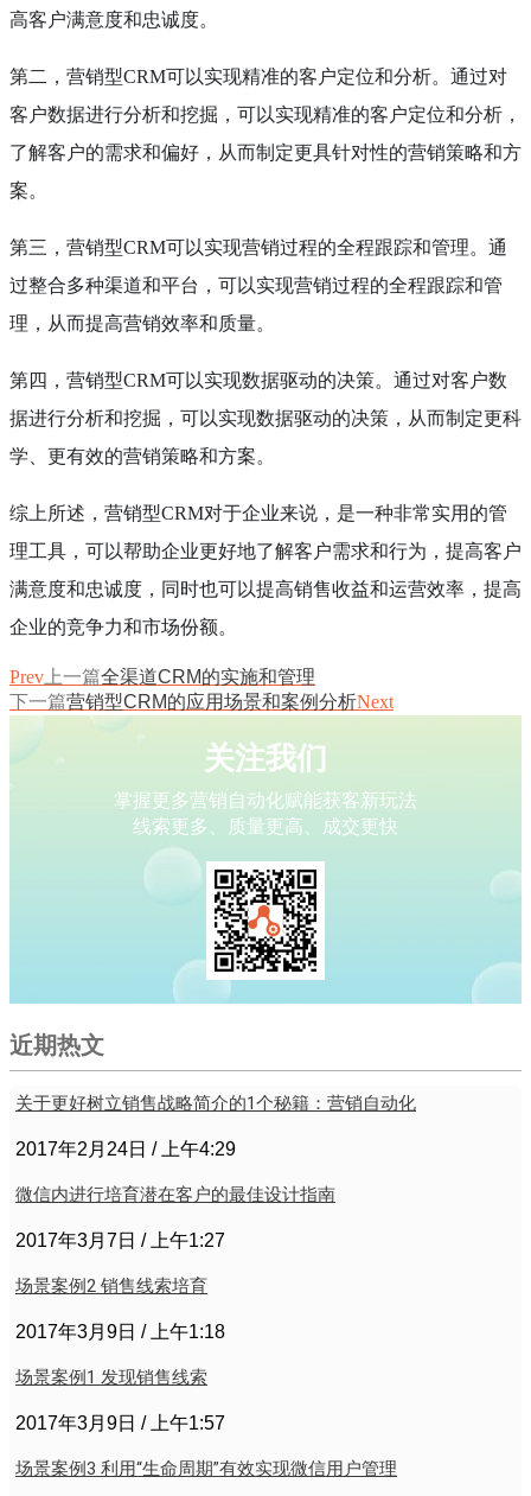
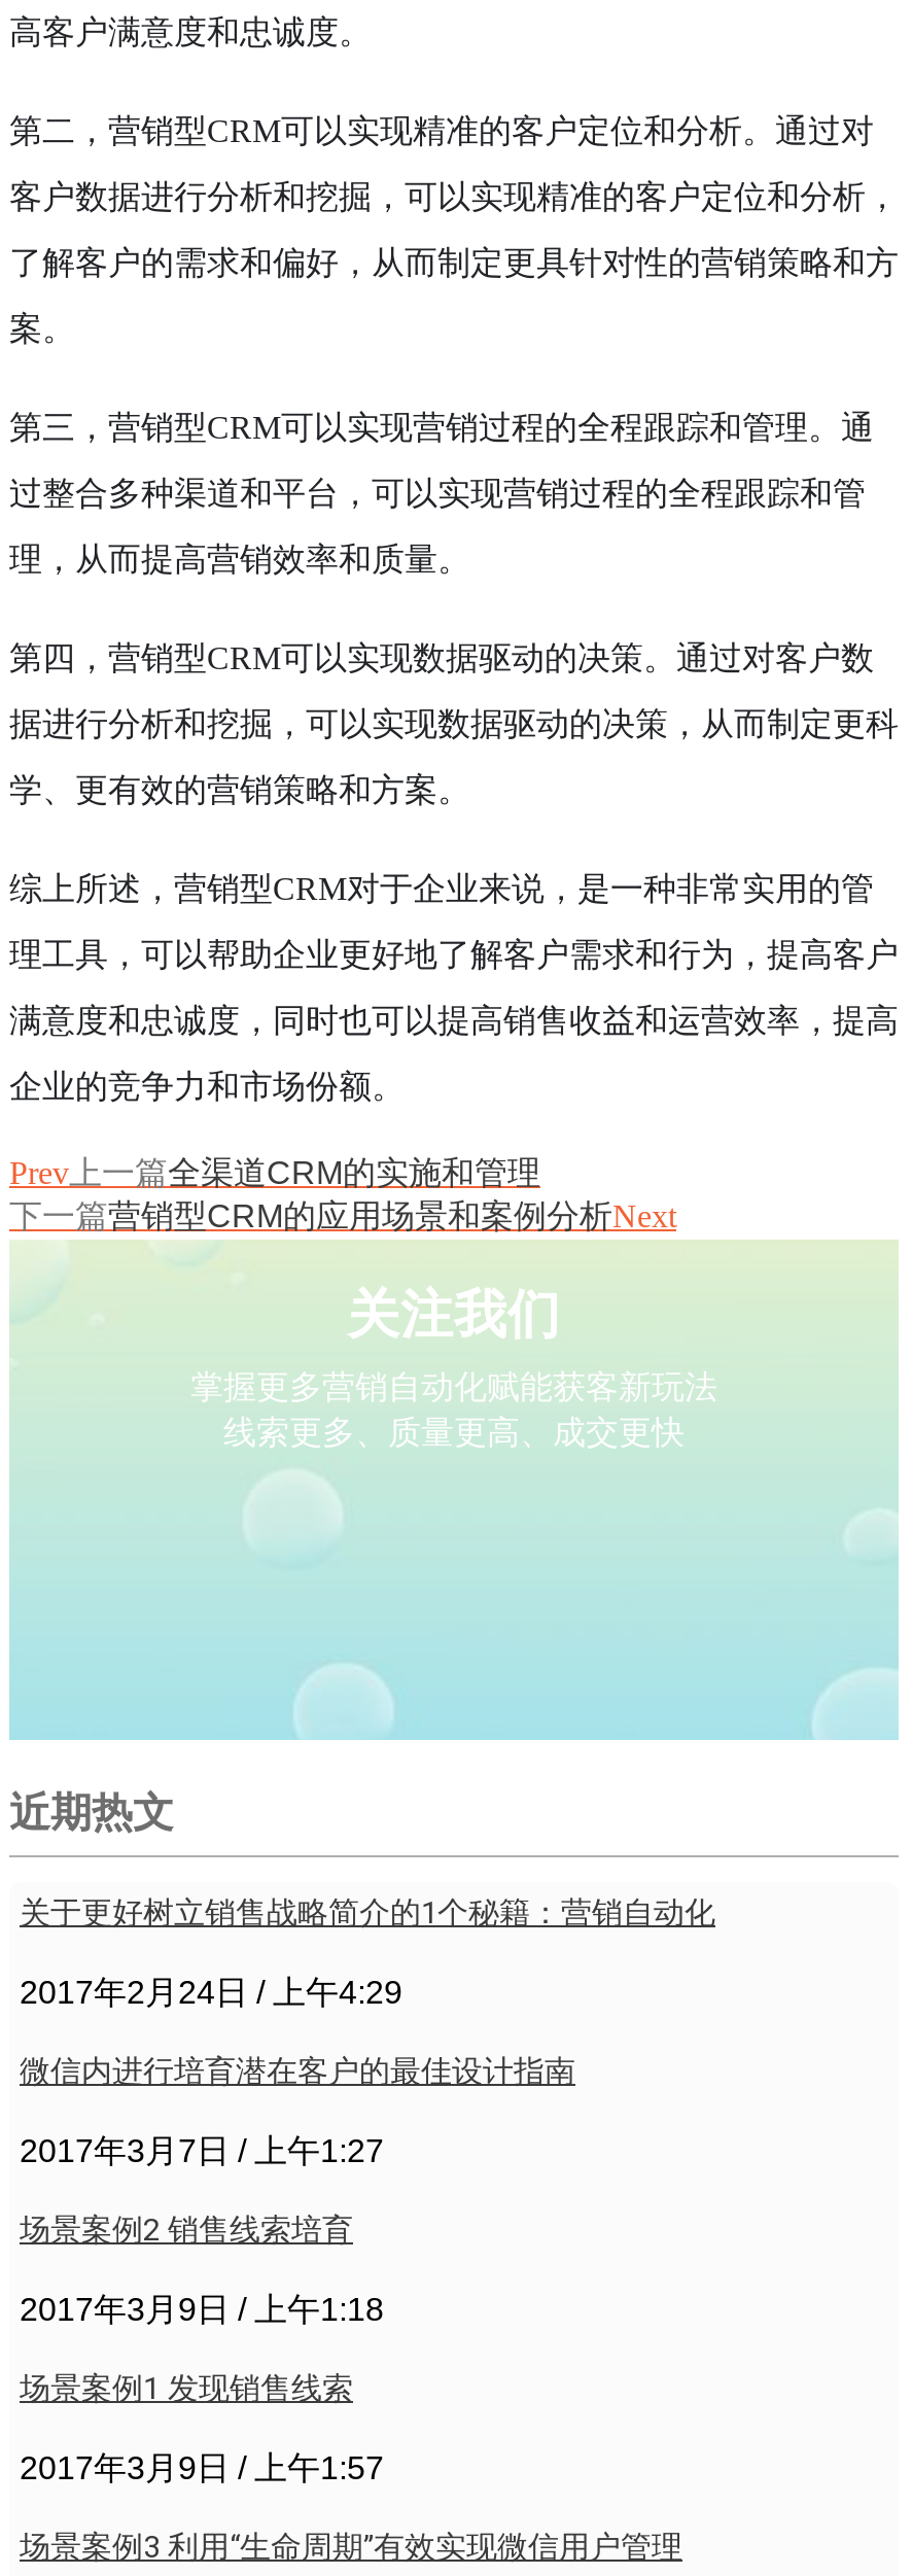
- [image]
